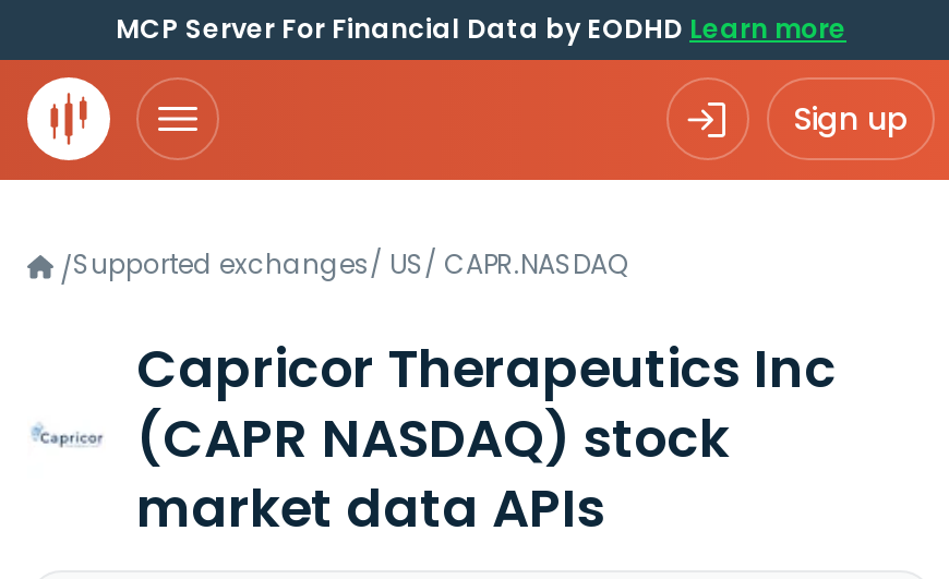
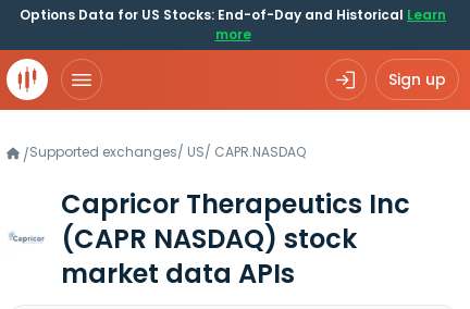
- MCP Server For Financial Data by EODHD Learn more
+ Options Data for US Stocks: End-of-Day and Historical Learn
+ more
